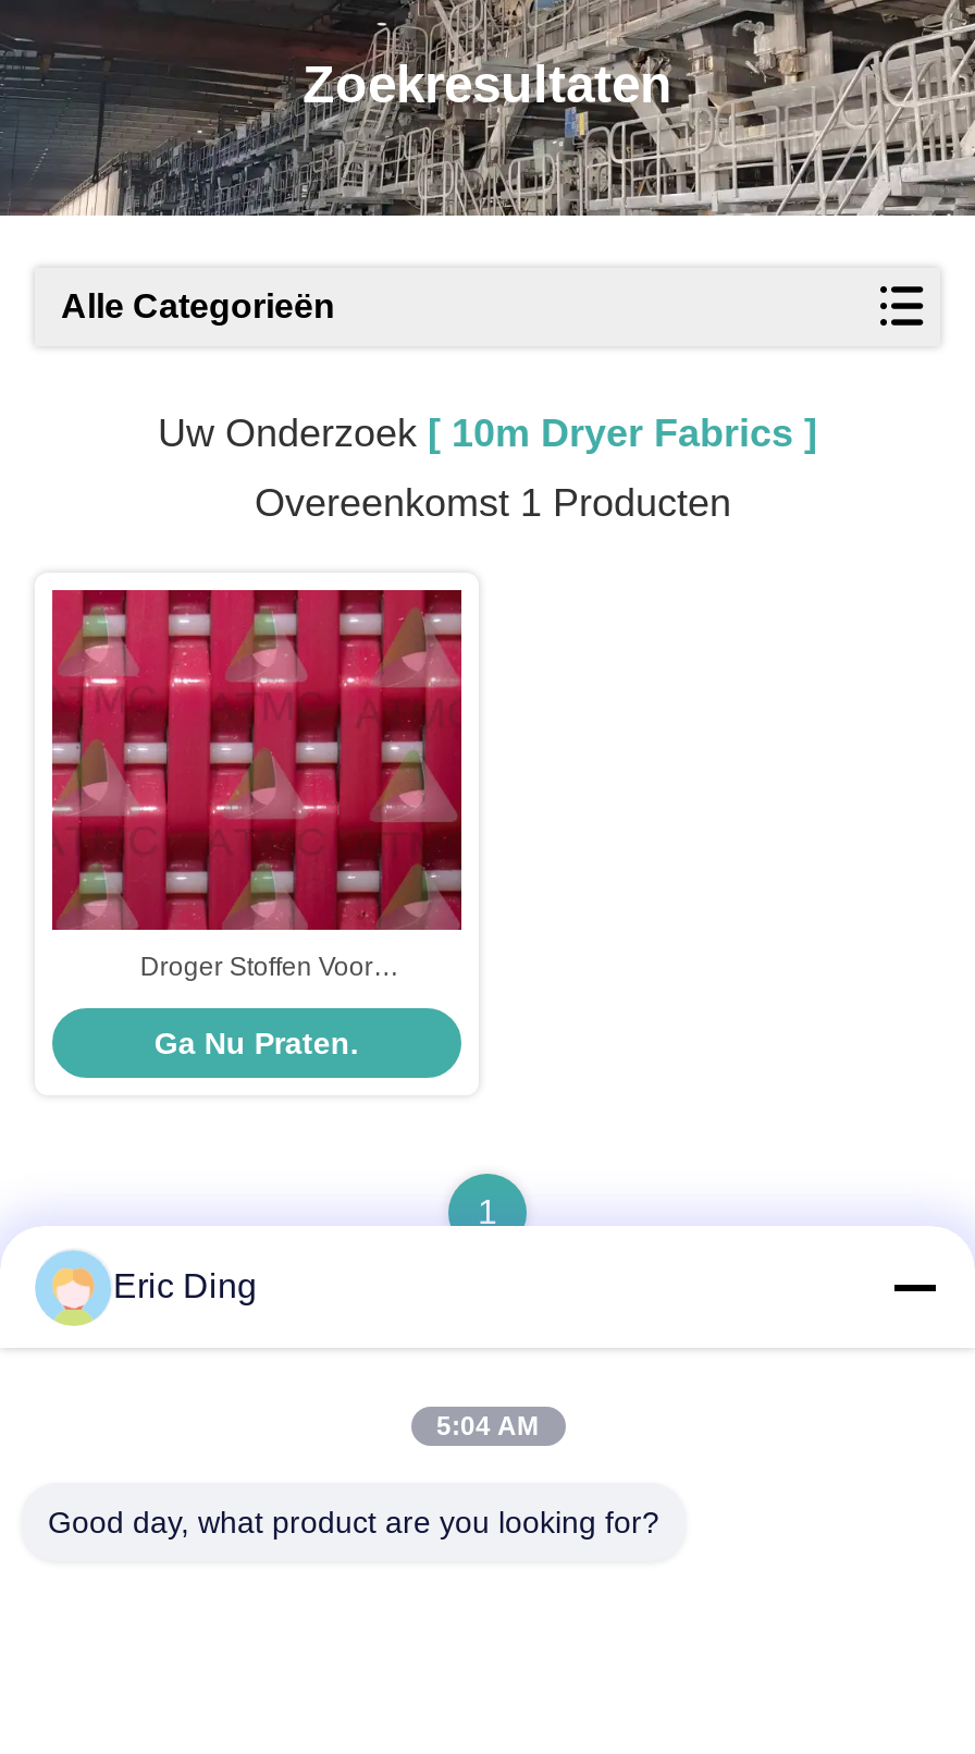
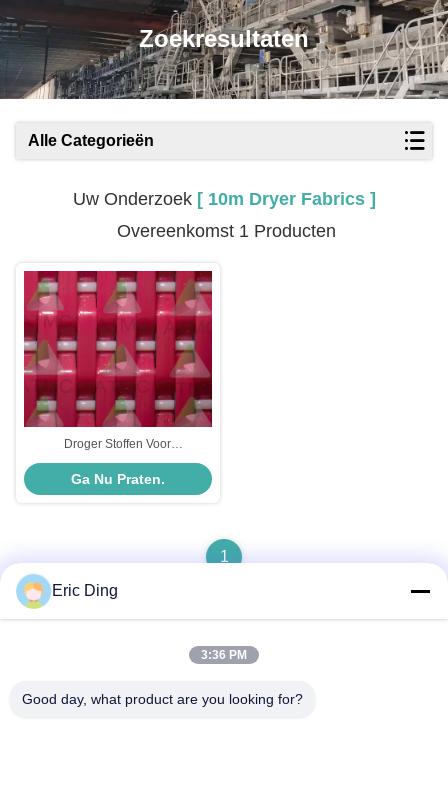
- 5:04 AM
+ 3:36 PM
